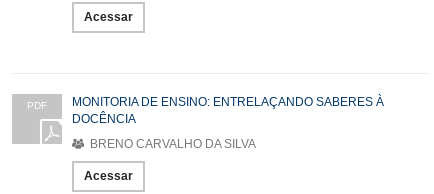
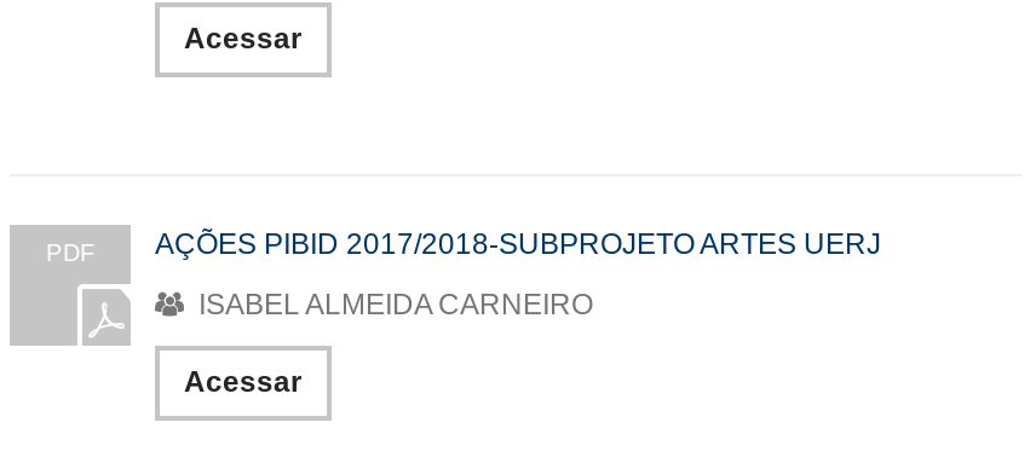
- MONITORIA DE ENSINO: ENTRELAÇANDO SABERES À
- DOCÊNCIA
+ AÇÕES PIBID 2017/2018-SUBPROJETO ARTES UERJ

- BRENO CARVALHO DA SILVA
+ ISABEL ALMEIDA CARNEIRO
